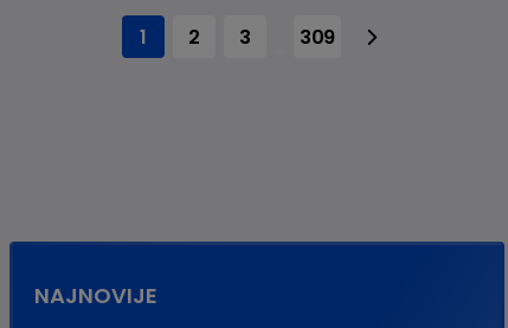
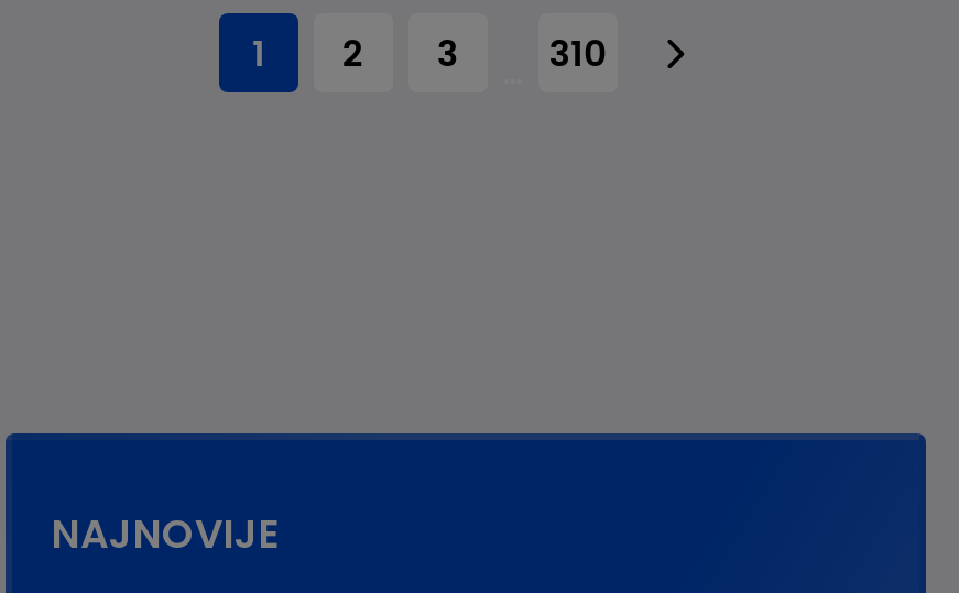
- 1 2 3 ... 309
+ 1 2 3 ... 310
